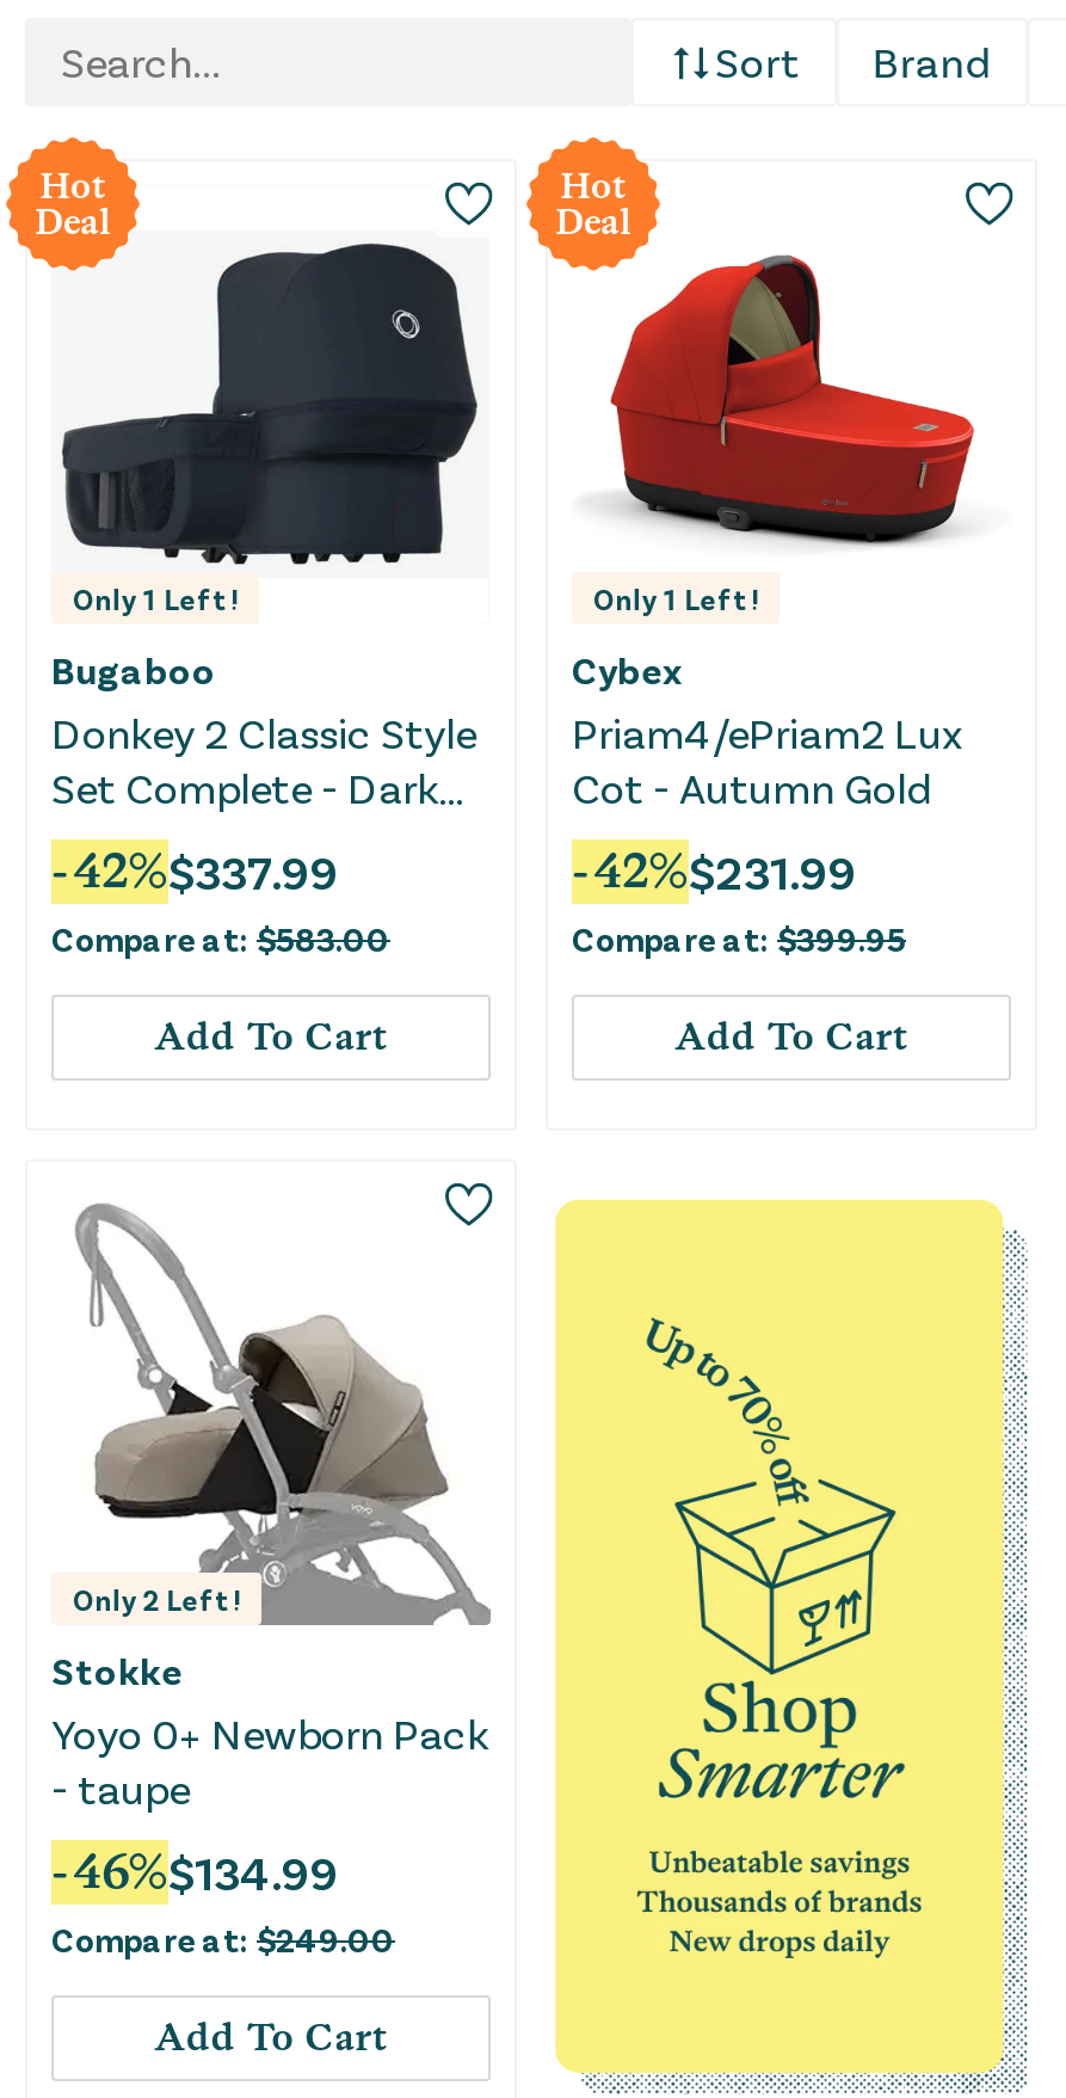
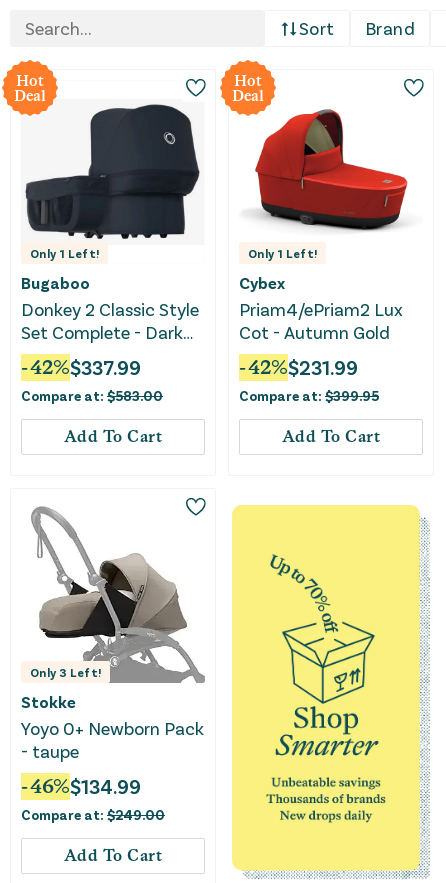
- Only 2 Left!
+ Only 3 Left!
